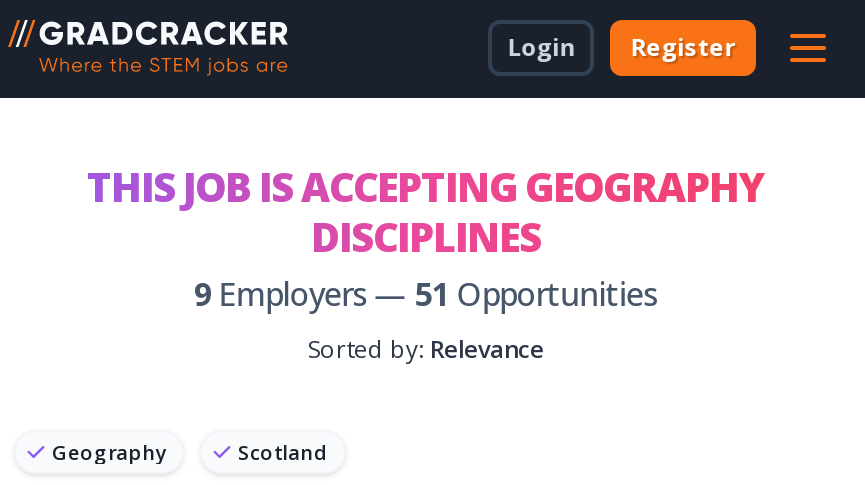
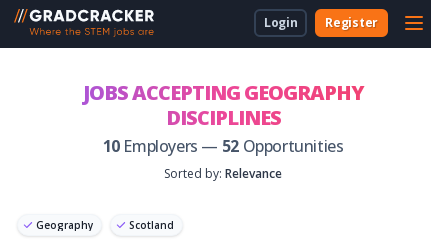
- THIS JOB IS ACCEPTING GEOGRAPHY
+ JOBS ACCEPTING GEOGRAPHY

- 9 Employers — 51 Opportunities
+ 10 Employers — 52 Opportunities
